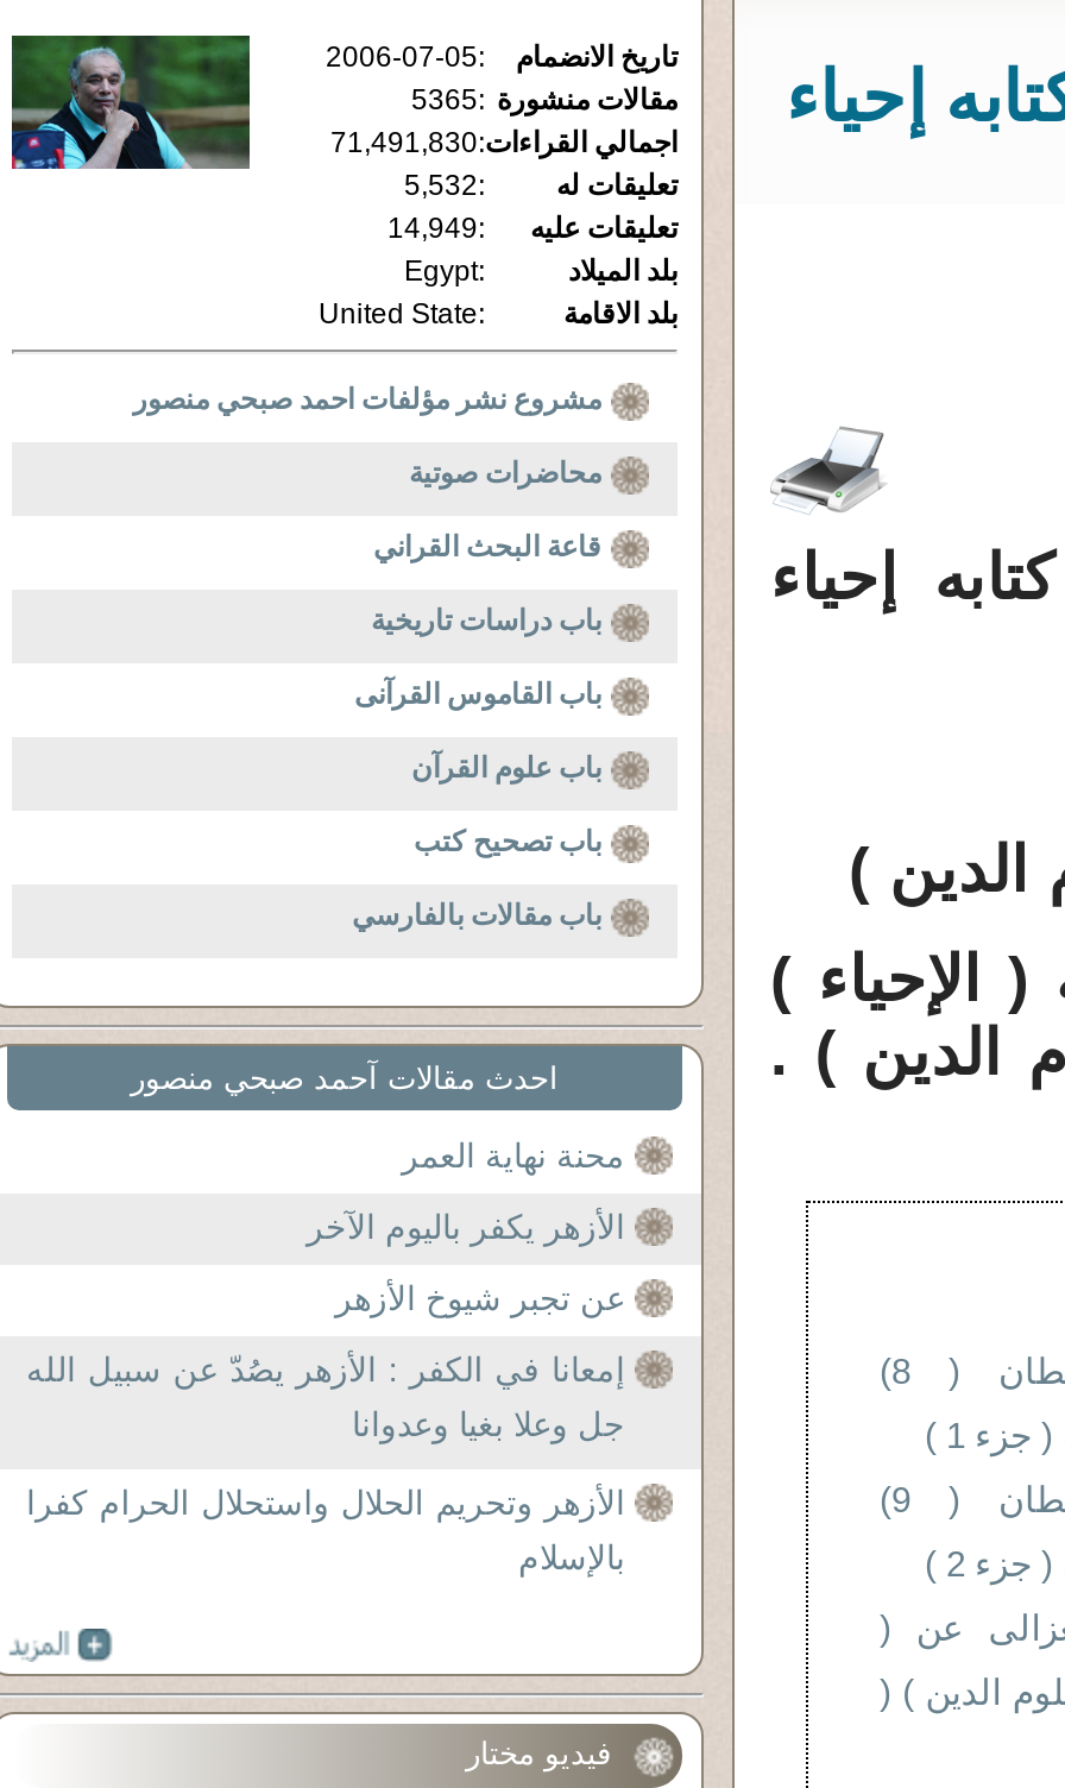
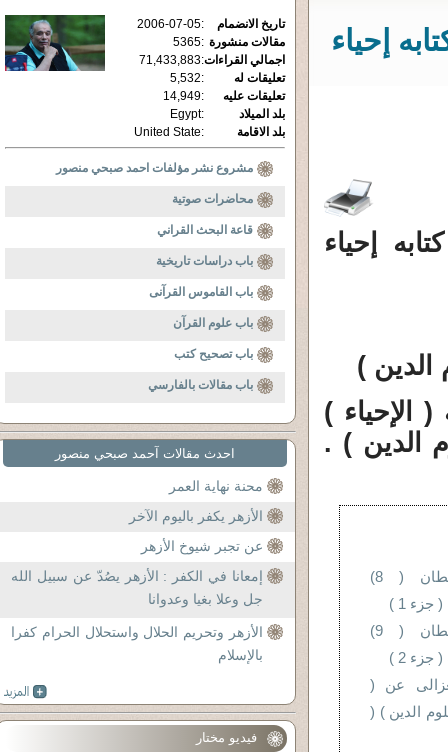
- اجمالي القراءات:71,491,830
+ اجمالي القراءات:71,433,883
